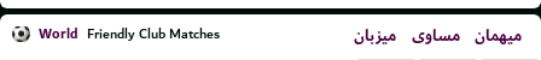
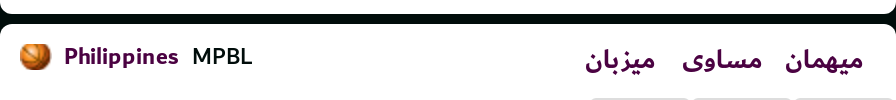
- World Friendly Club Matches
+ Philippines MPBL
